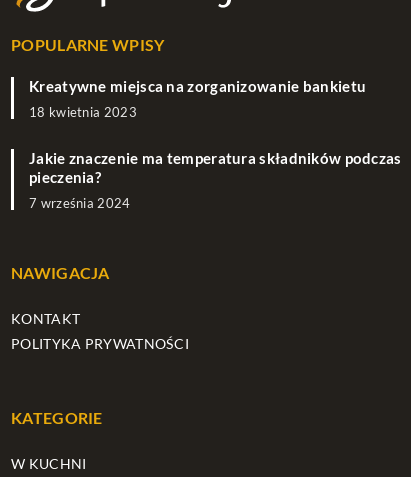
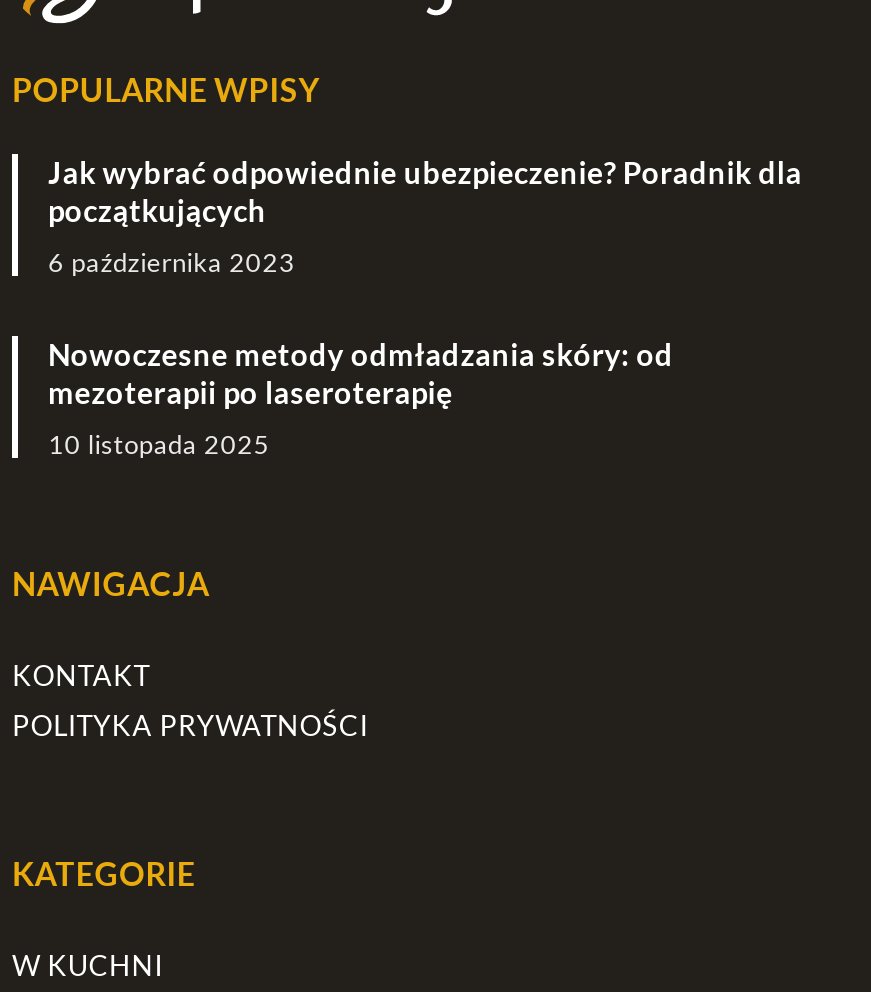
- Kreatywne miejsca na zorganizowanie bankietu
+ Jak wybrać odpowiednie ubezpieczenie? Poradnik dla
+ początkujących

- 18 kwietnia 2023
+ 6 października 2023

- Jakie znaczenie ma temperatura składników podczas
- pieczenia?
+ Nowoczesne metody odmładzania skóry: od
+ mezoterapii po laseroterapię

- 7 września 2024
+ 10 listopada 2025
